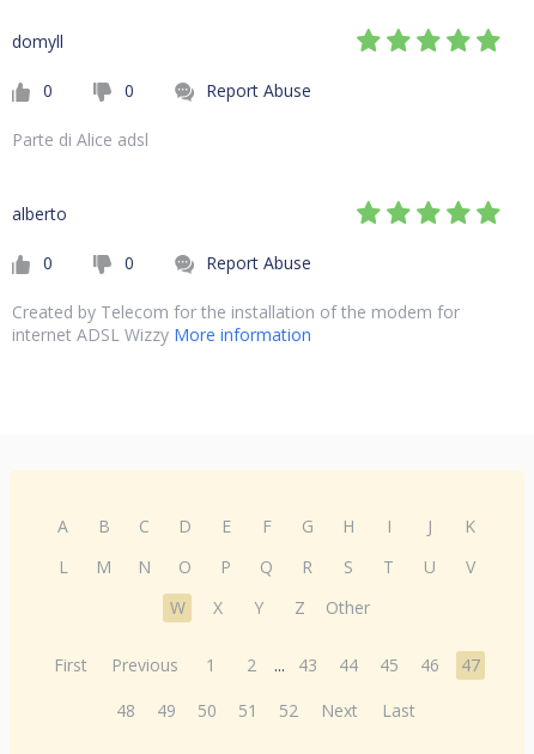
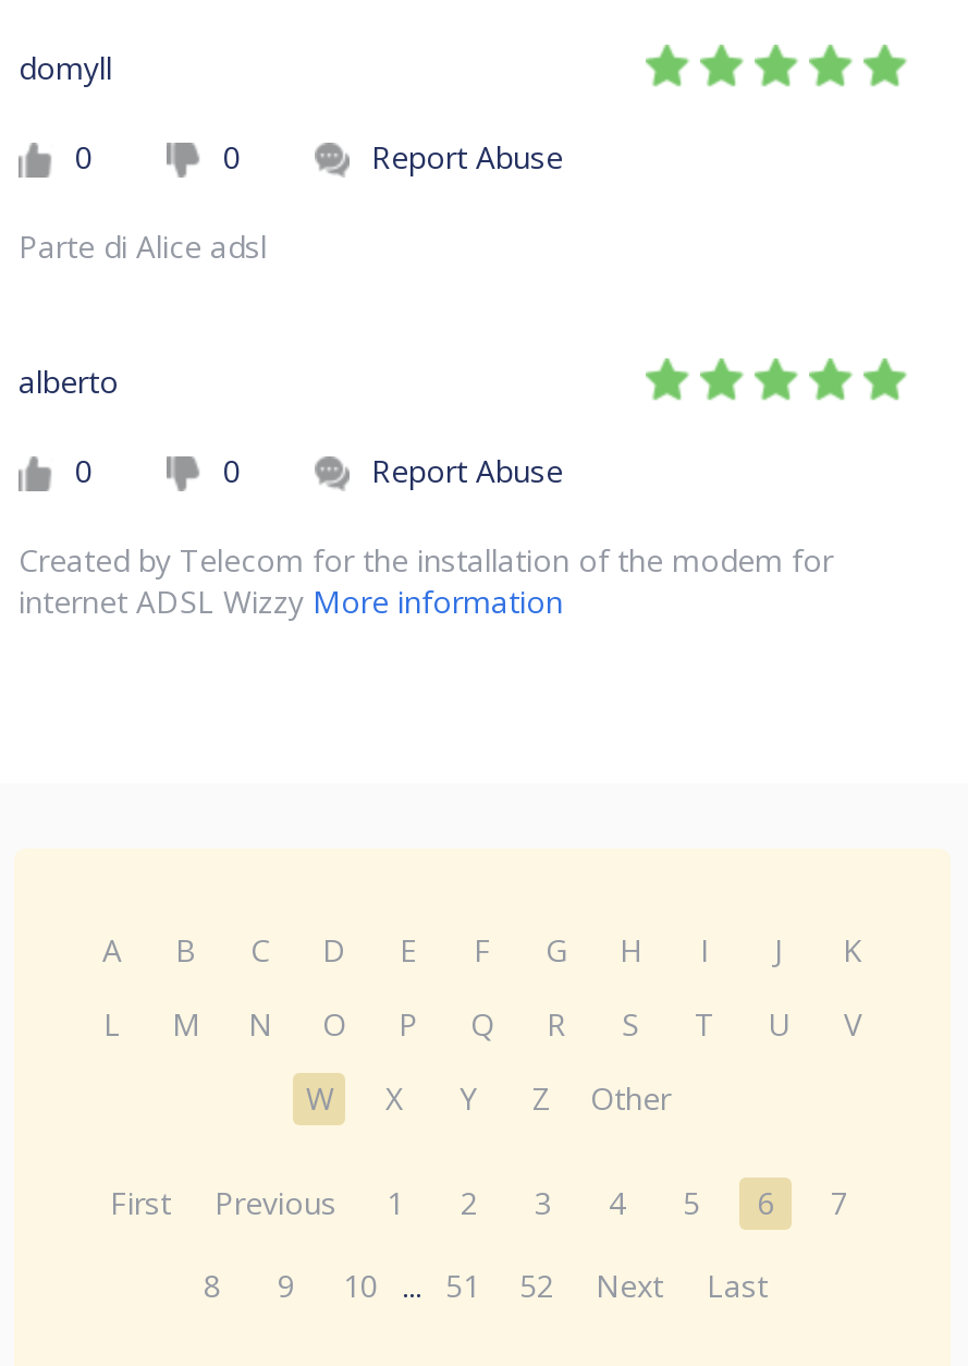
- 2 ... 43
- 44
- 45
- 46
- 47
+ 2
+ 3
+ 4
+ 5
+ 6
+ 7

- 48
- 49
- 50
- 51
+ 8
+ 9
+ 10 ... 51
